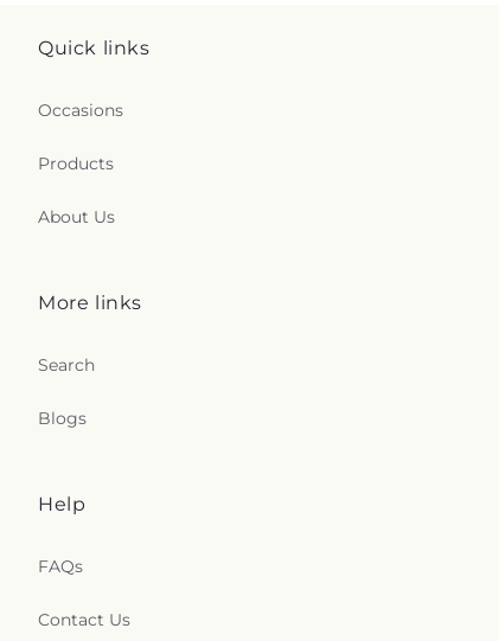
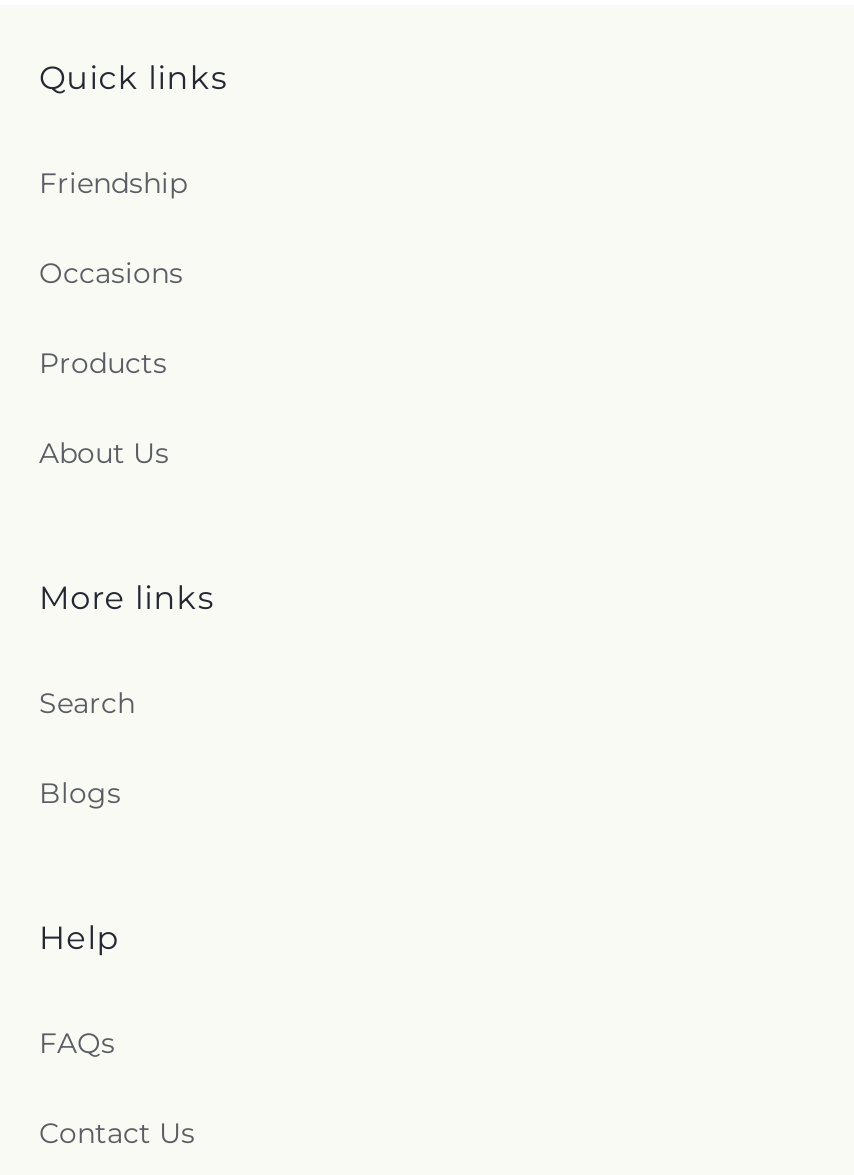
+ Friendship
